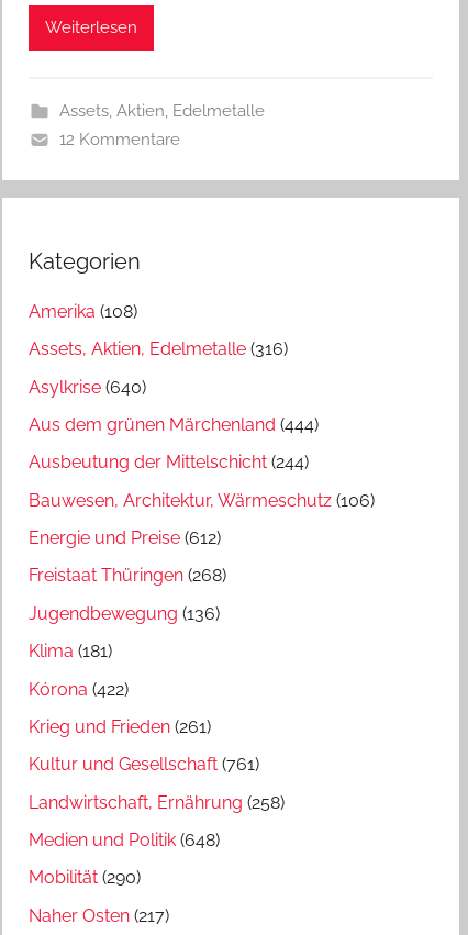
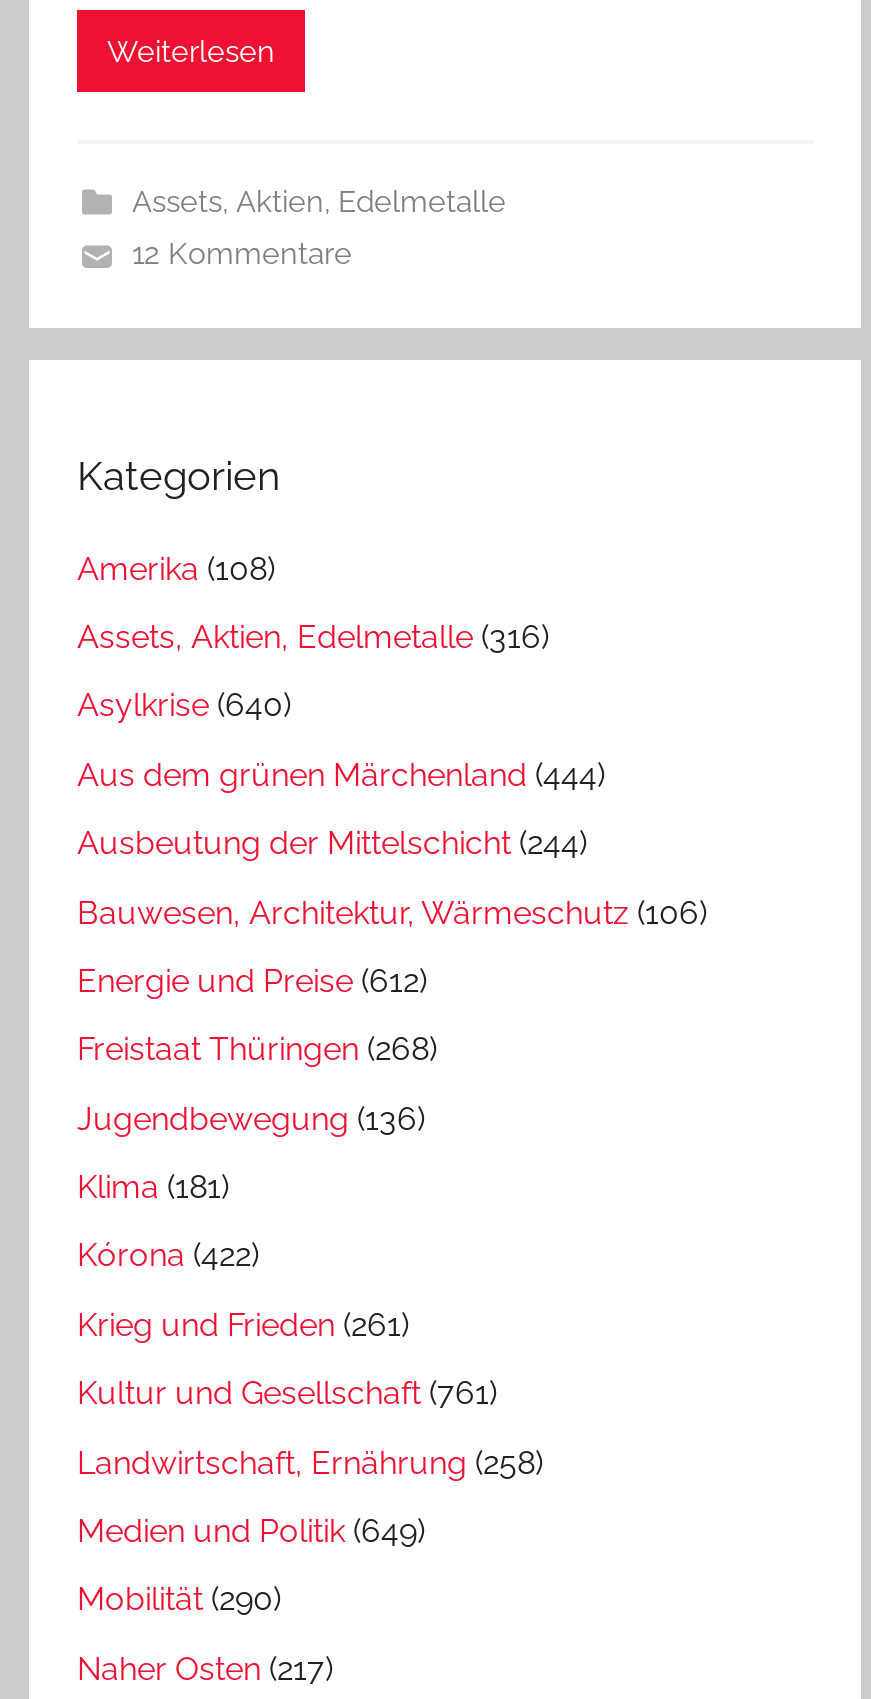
- Medien und Politik (648)
+ Medien und Politik (649)
